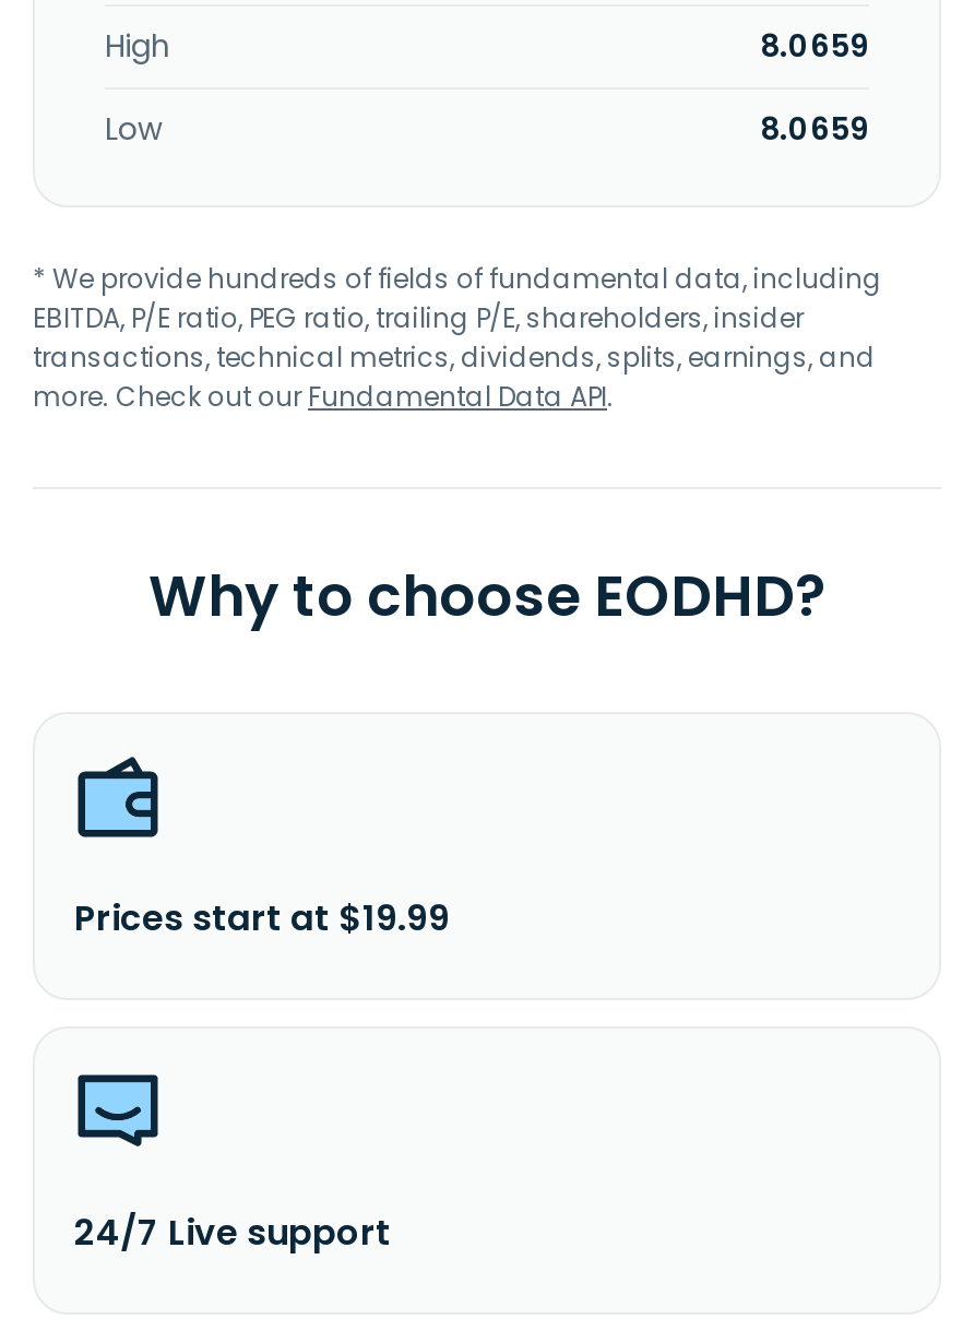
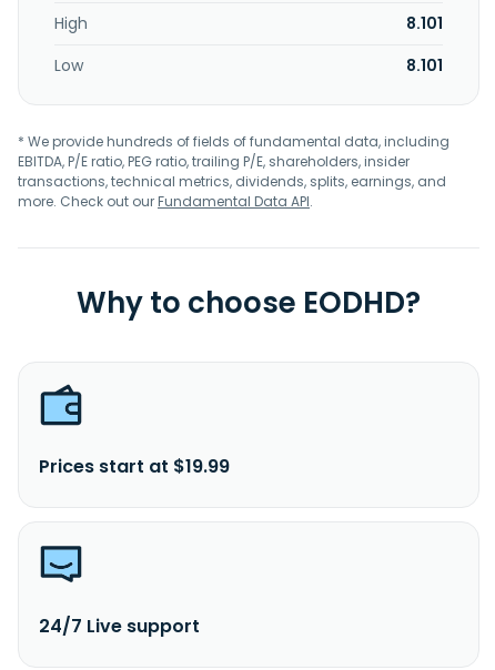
- 8.0659
+ 8.101

- 8.0659
+ 8.101
